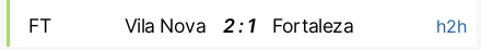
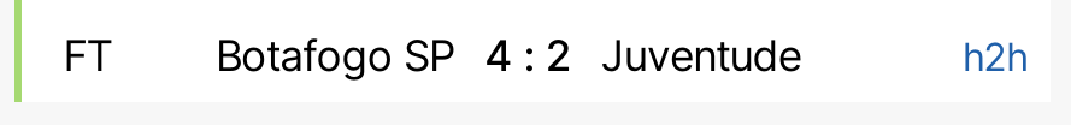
- Vila Nova
- 2 : 1
- Fortaleza
+ Botafogo SP 4 : 2 Juventude
